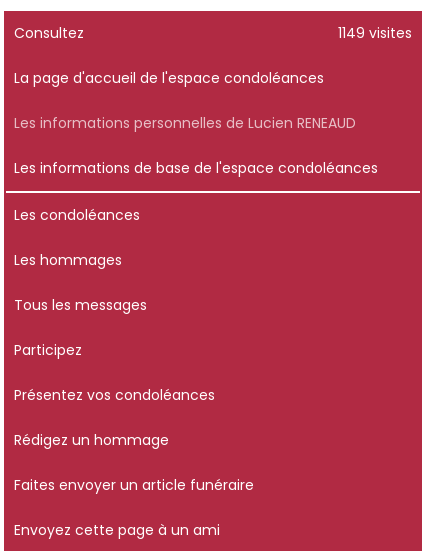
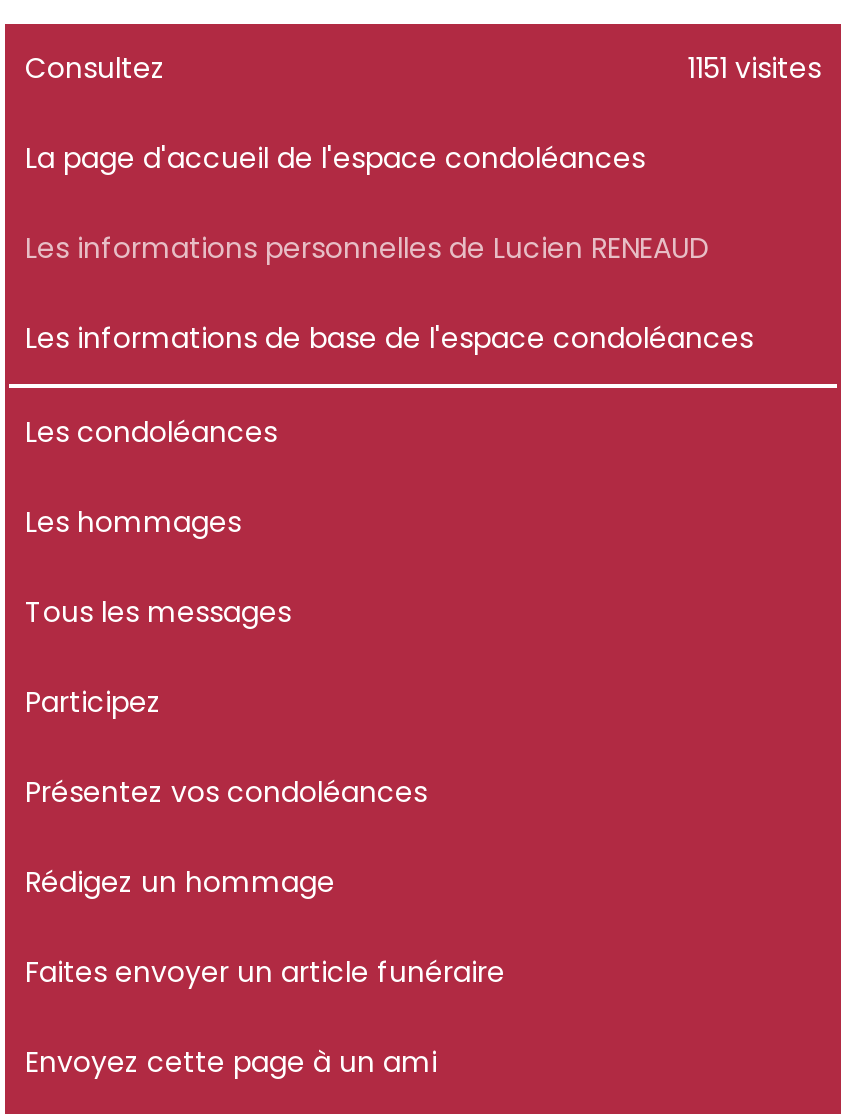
- 1149 visites
+ 1151 visites
